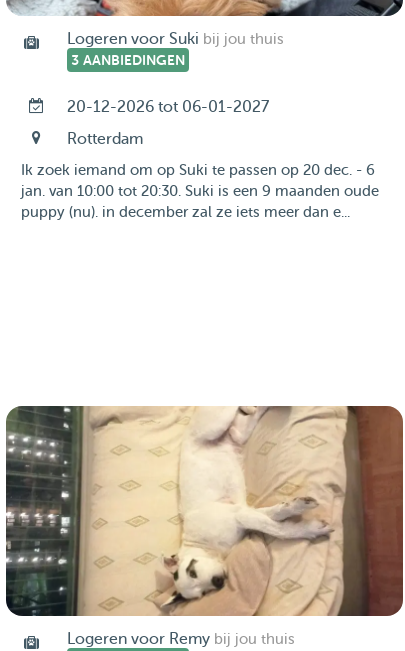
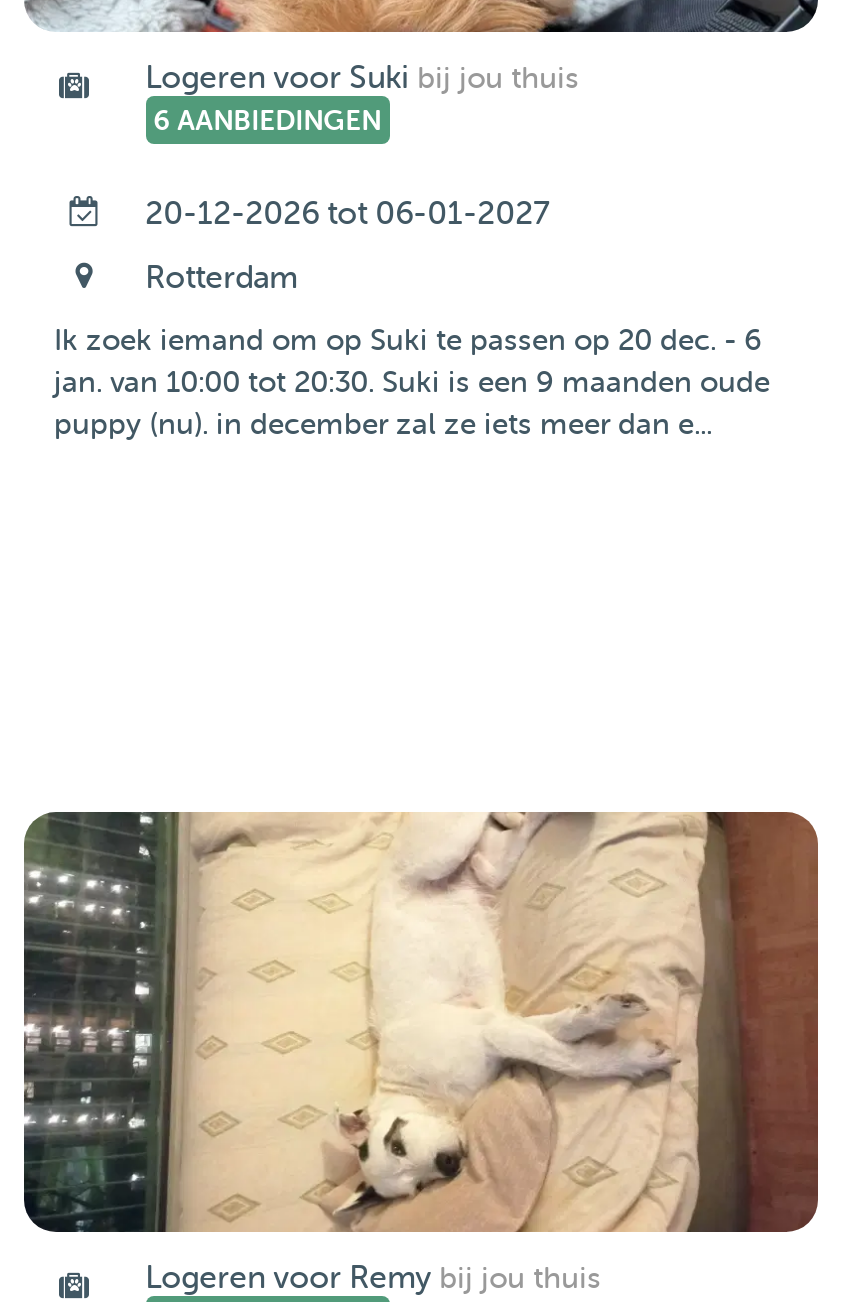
- 3 AANBIEDINGEN
+ 6 AANBIEDINGEN
